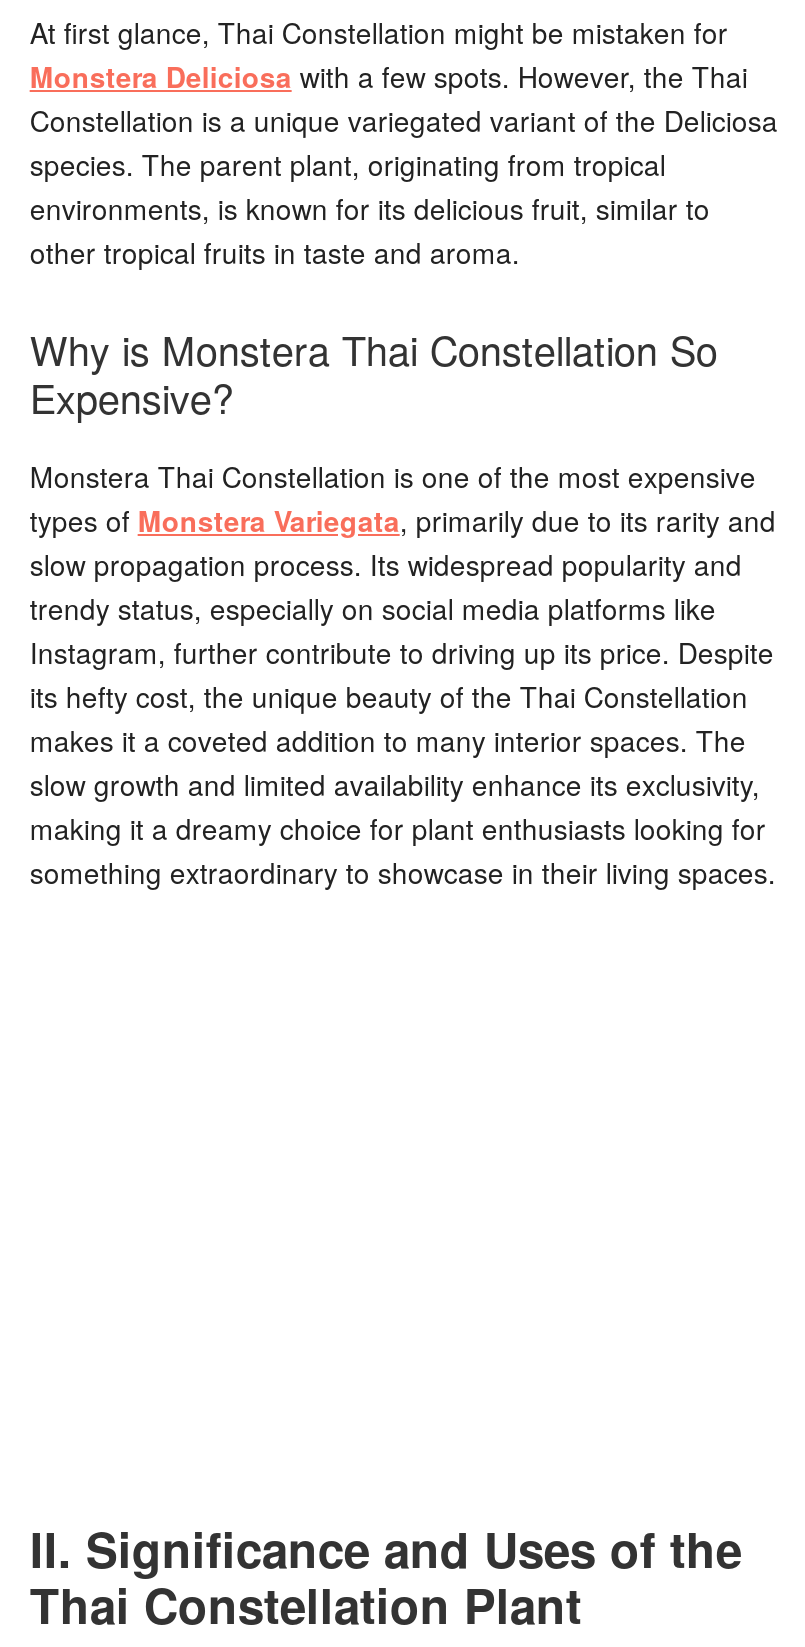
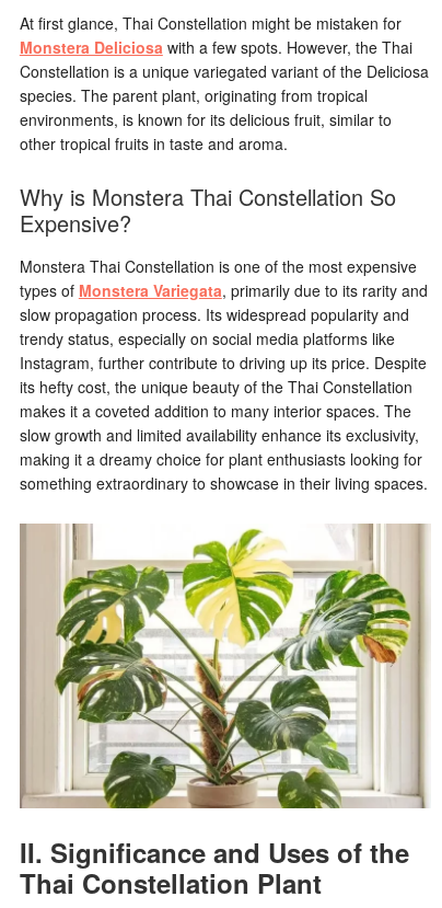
+ [image]
